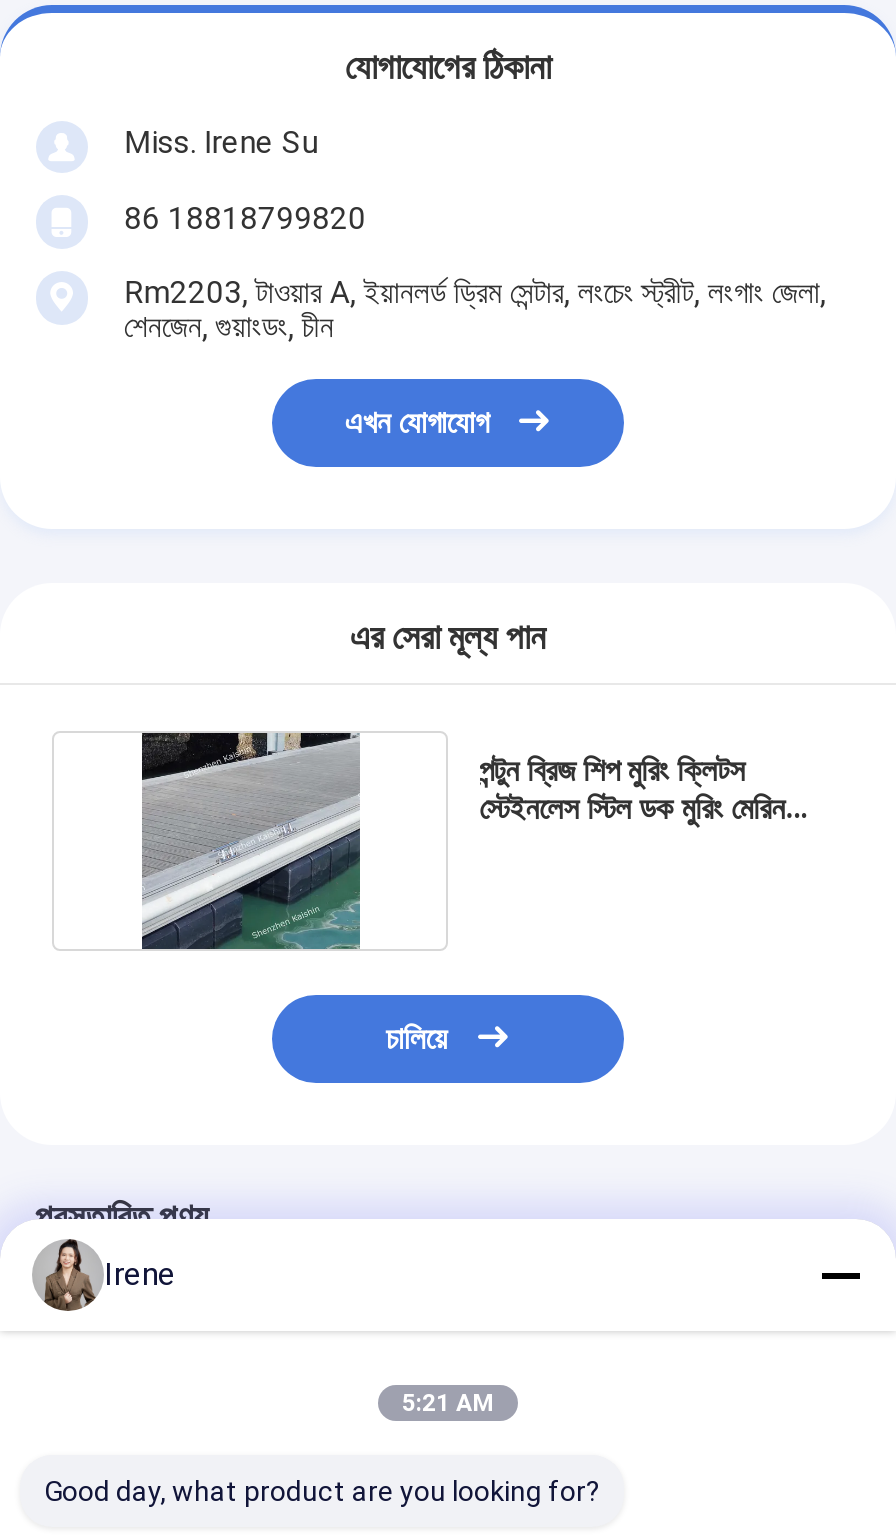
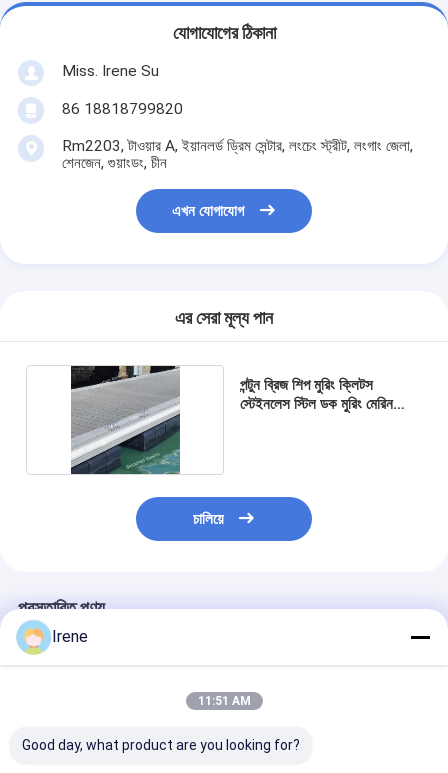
- [image]
+ [image]

- 5:21 AM
+ 11:51 AM
